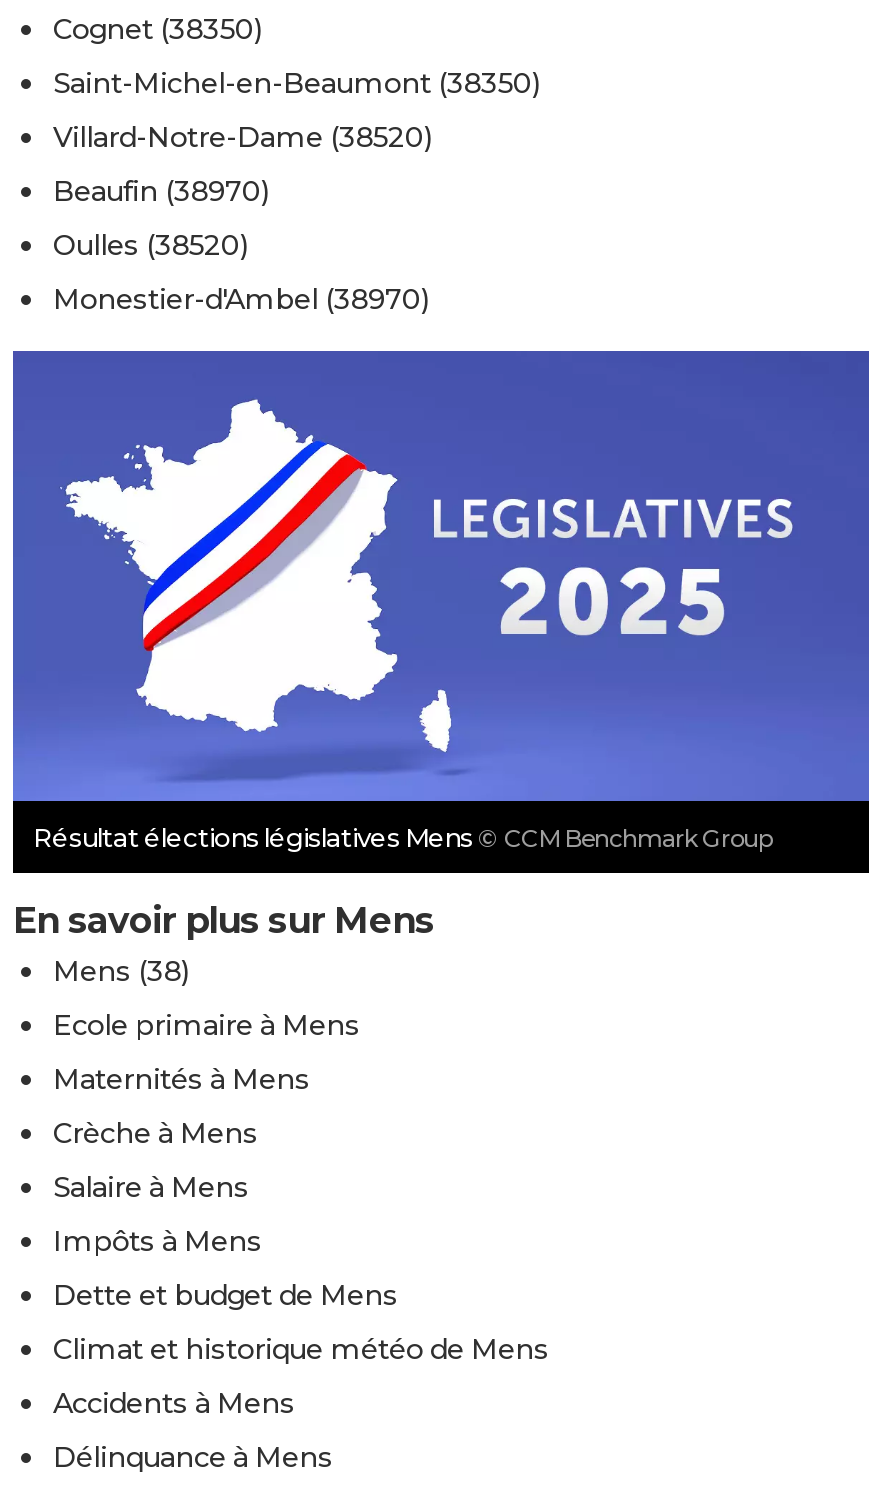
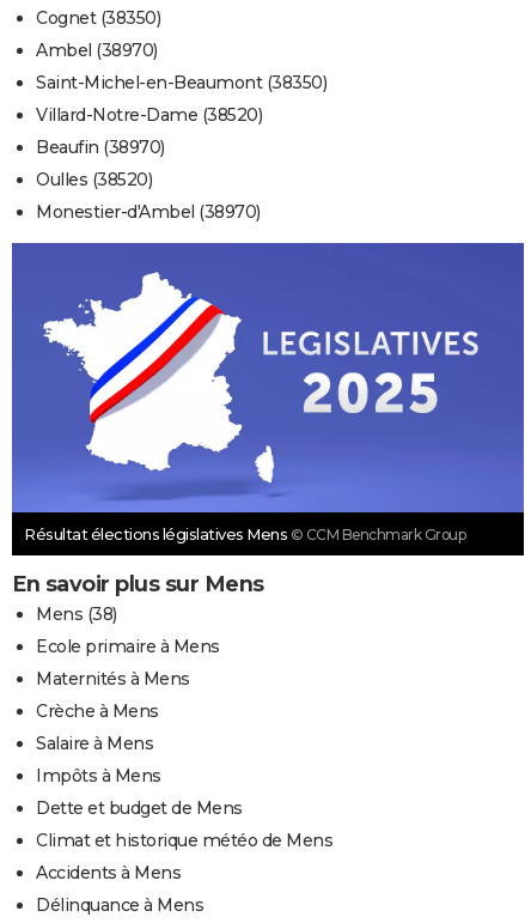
+ Ambel (38970)
